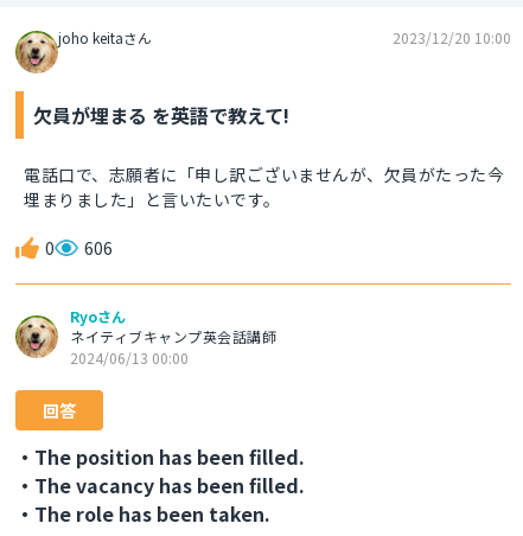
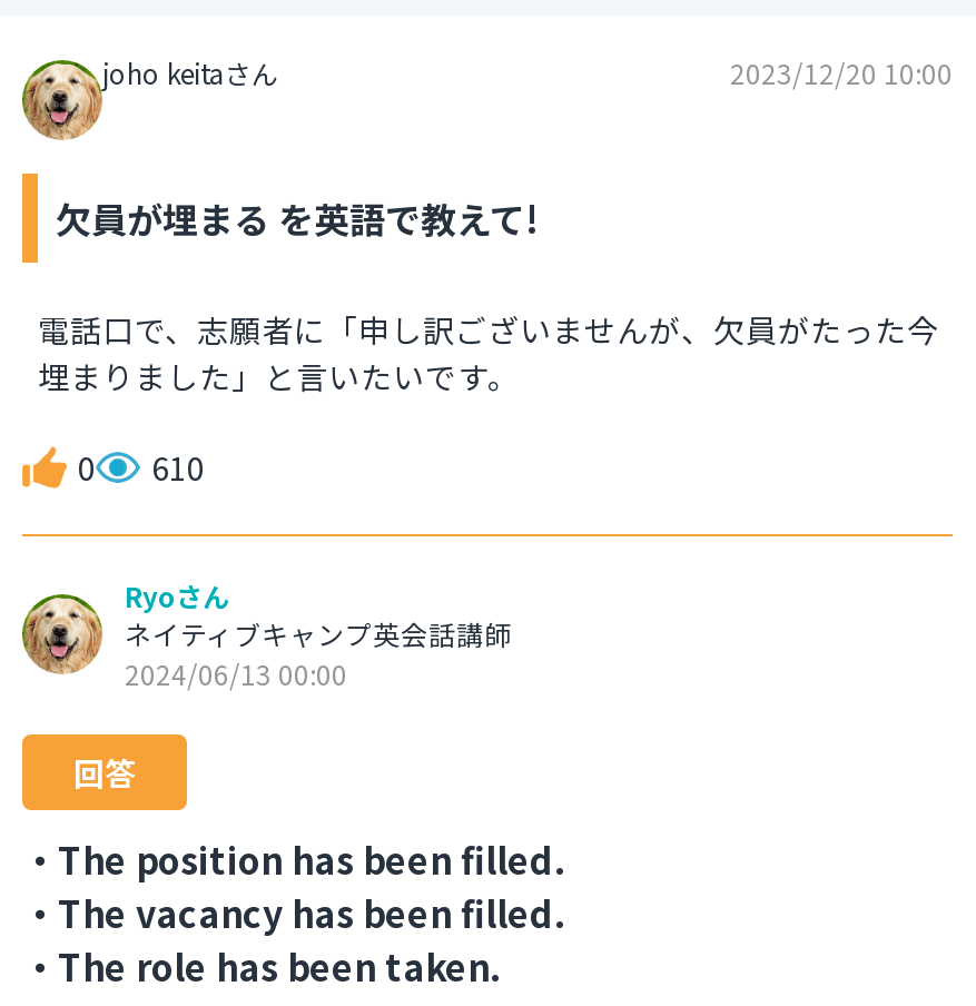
- 0 606
+ 0 610
